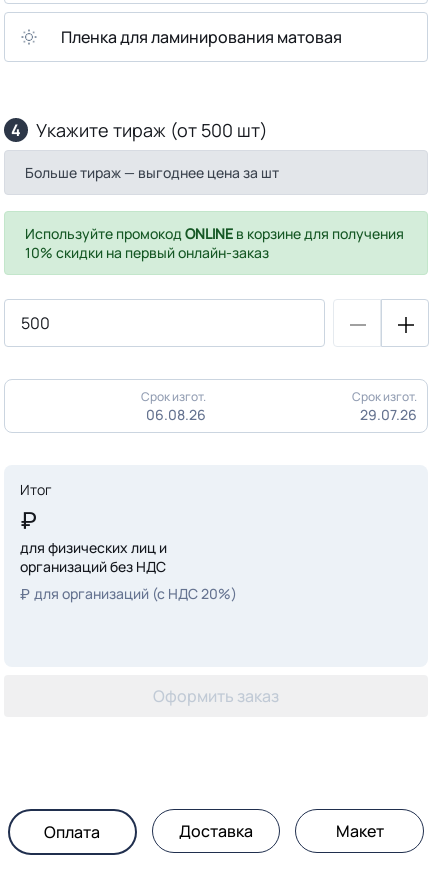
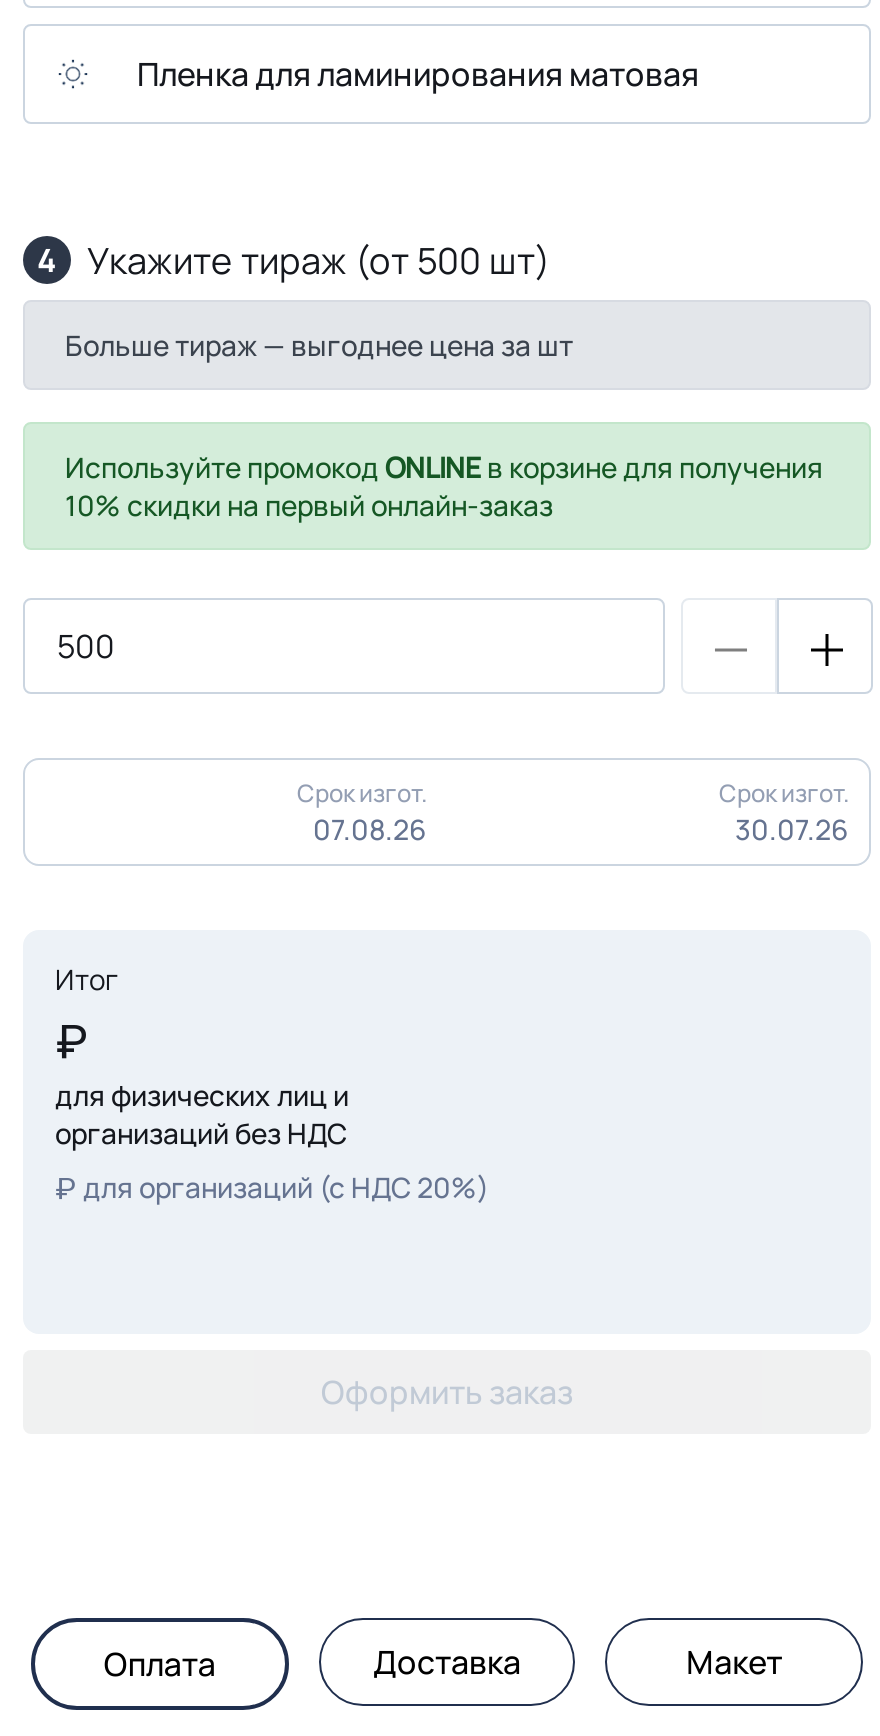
- 06.08.26
+ 07.08.26

- 29.07.26
+ 30.07.26
